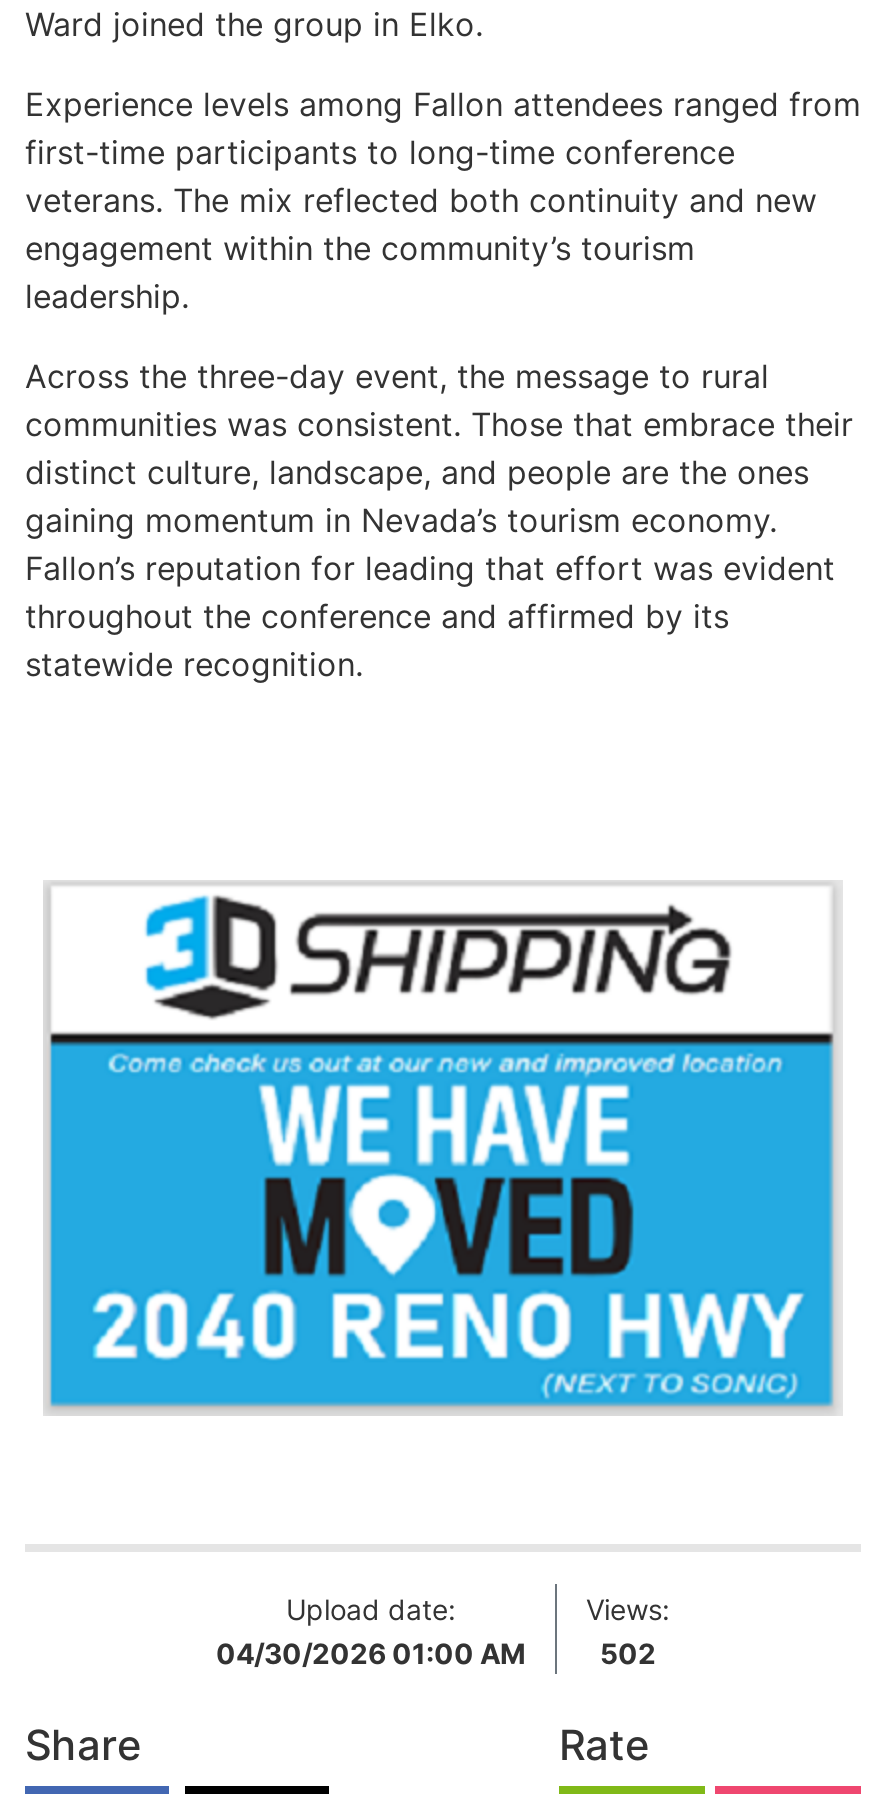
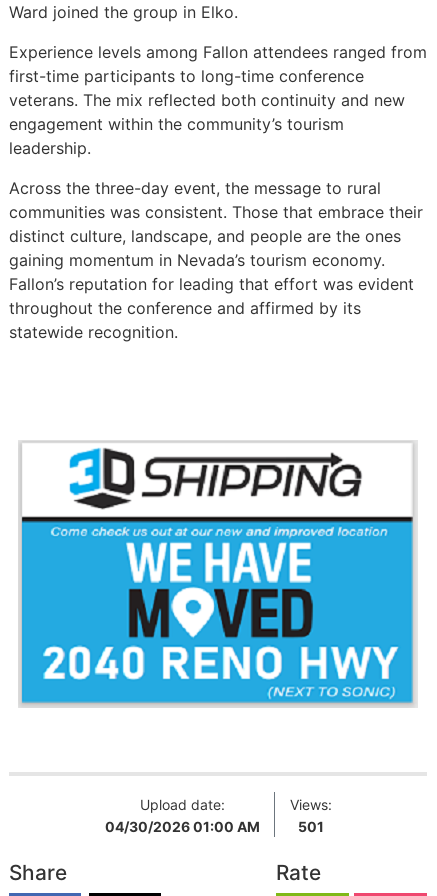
- 502
+ 501
